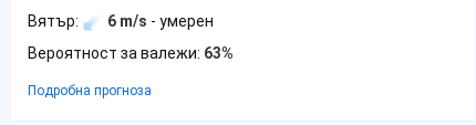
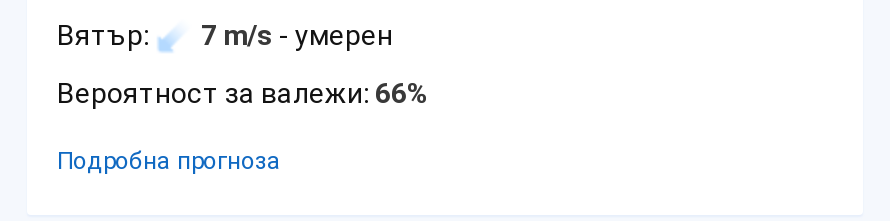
- Вятър: 6 m/s - умерен
+ Вятър: 7 m/s - умерен

- Вероятност за валежи: 63%
+ Вероятност за валежи: 66%
